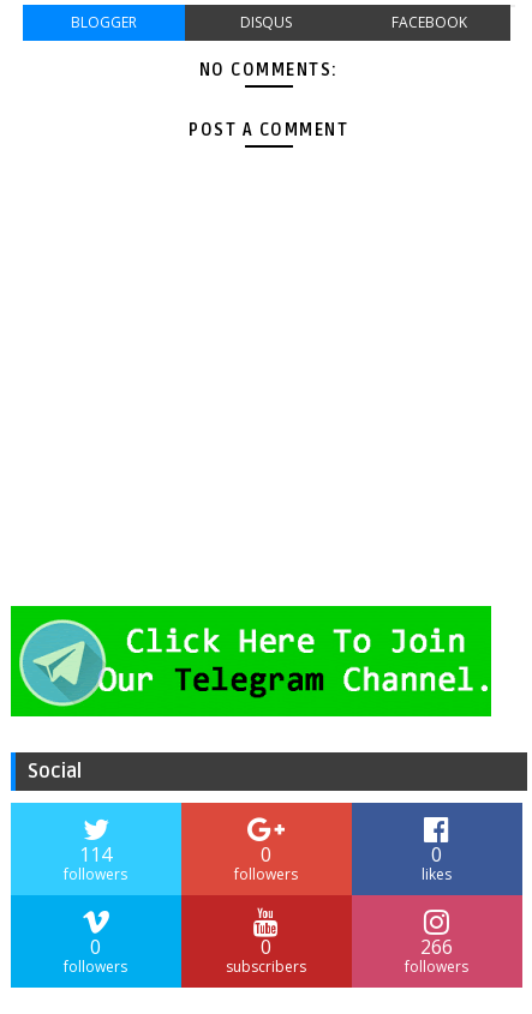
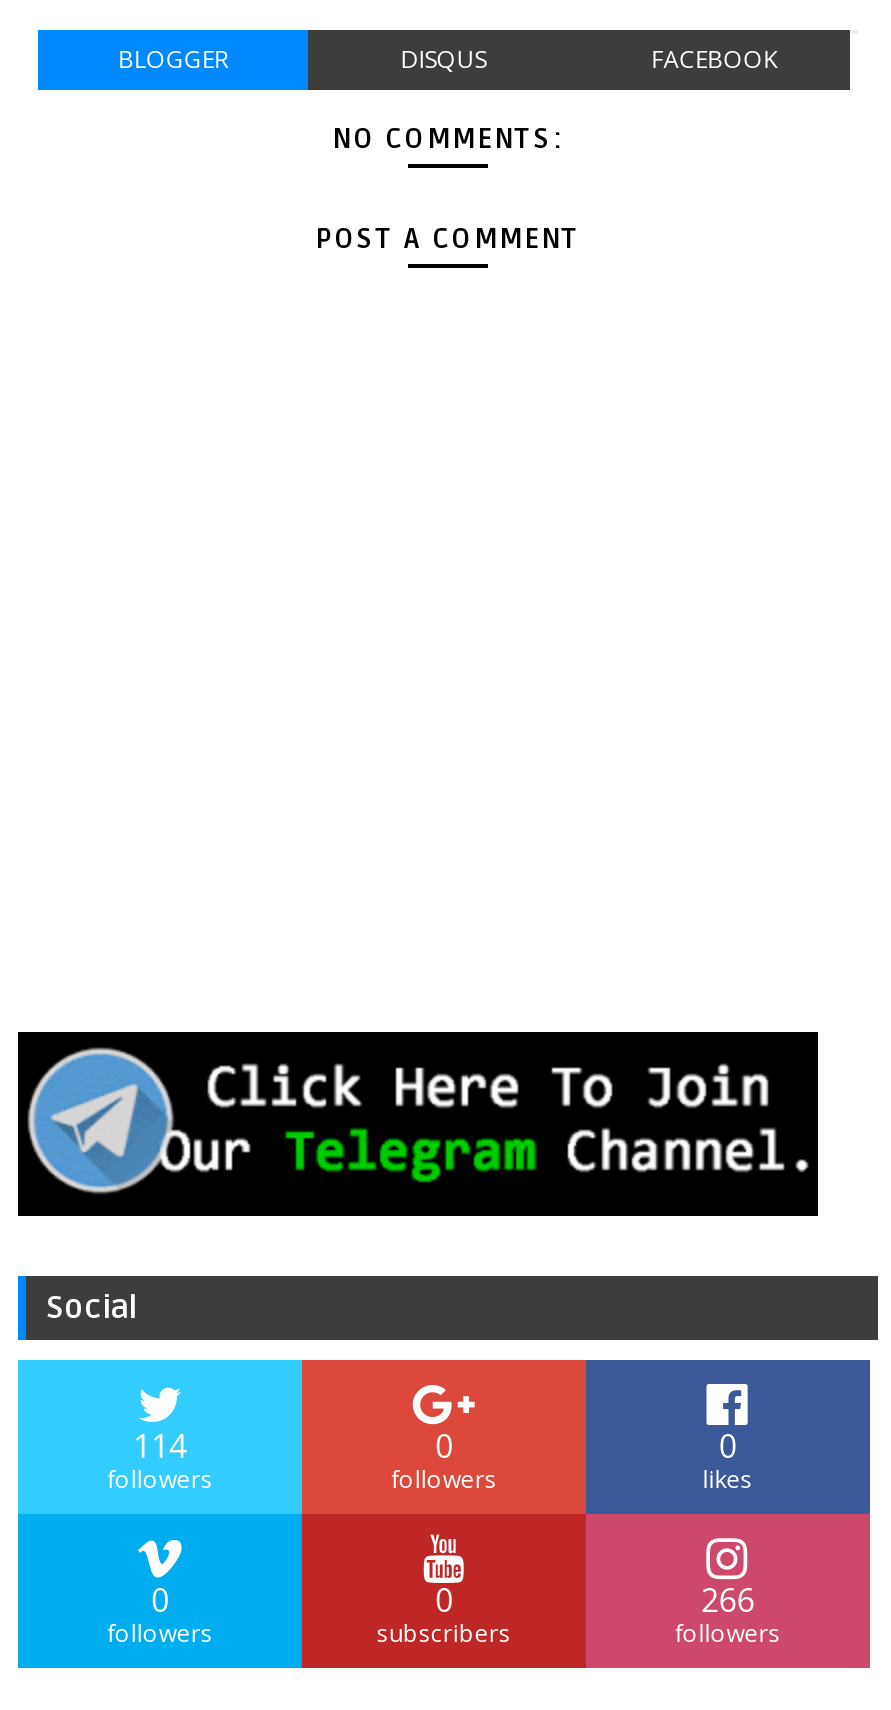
- [image]
+ [image]
